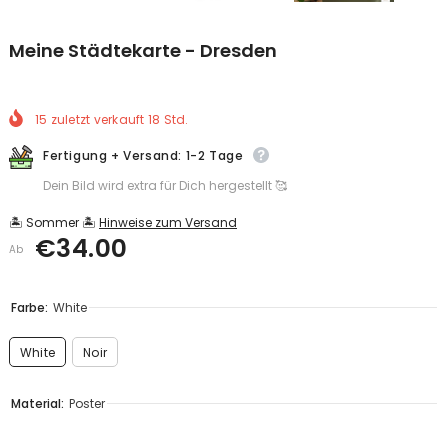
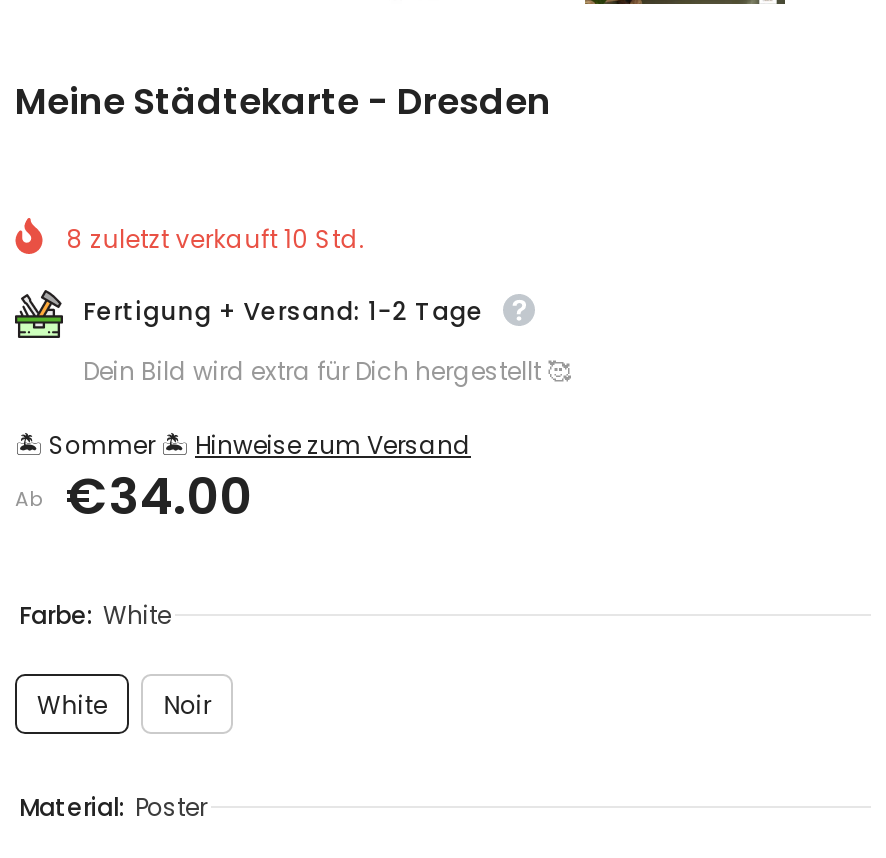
- 15 zuletzt verkauft 18 Std.
+ 8 zuletzt verkauft 10 Std.
